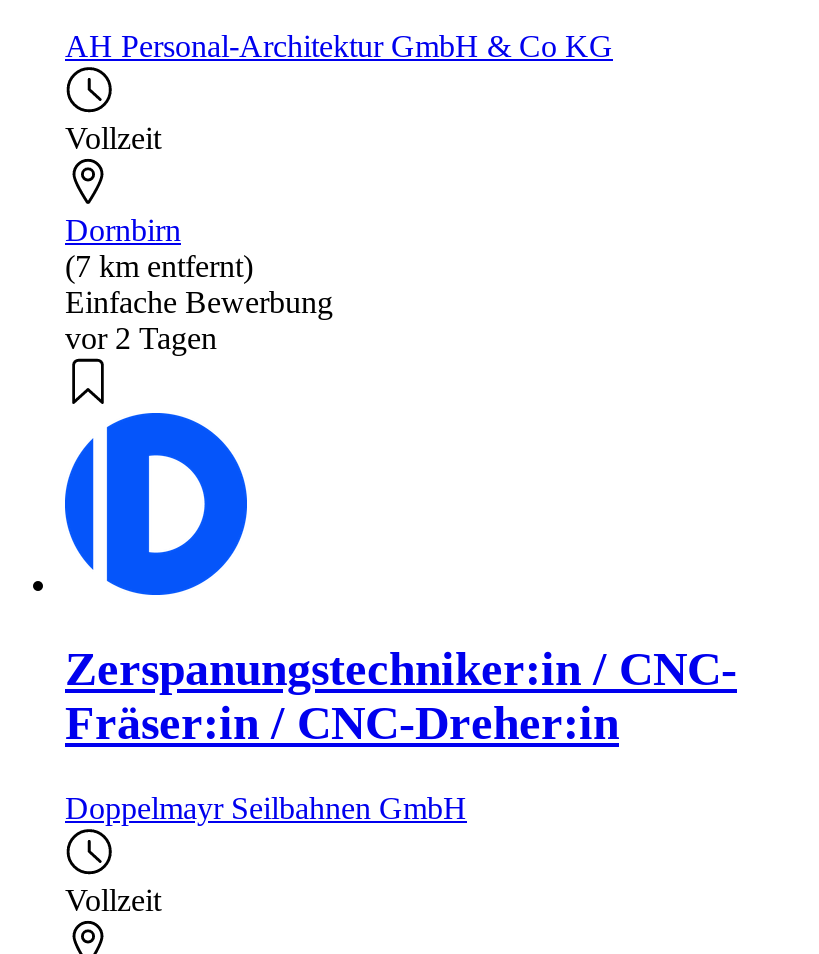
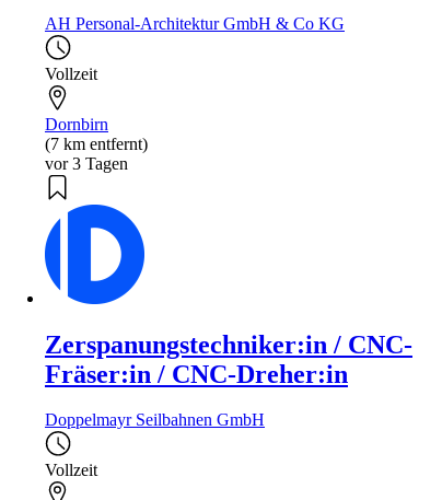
- Einfache Bewerbung
- vor 2 Tagen
+ vor 3 Tagen
